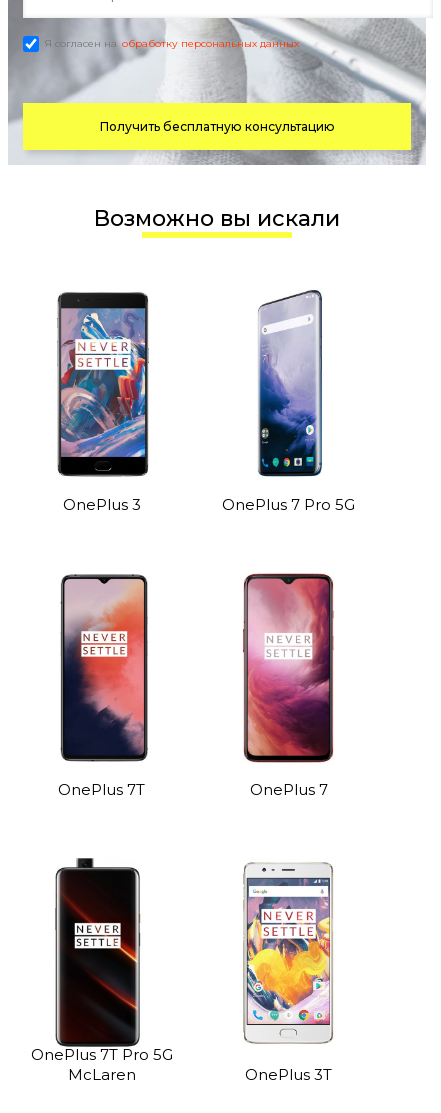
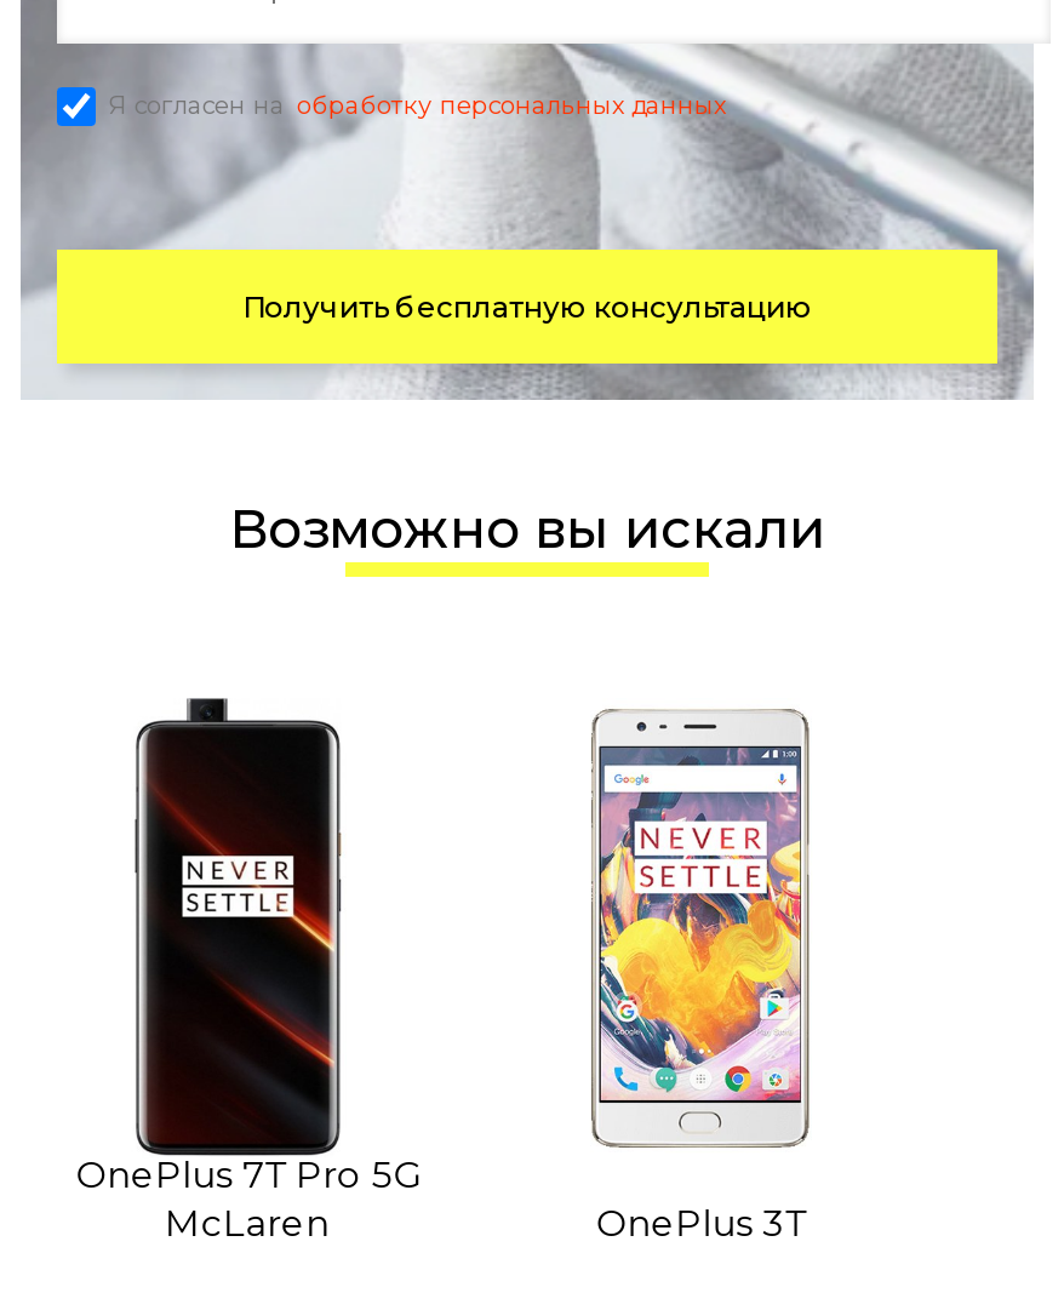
- [image]

- [image]
- OnePlus 3
- OnePlus 7 Pro 5G

- [image]
- OnePlus 7T
- OnePlus 7

- [image]
